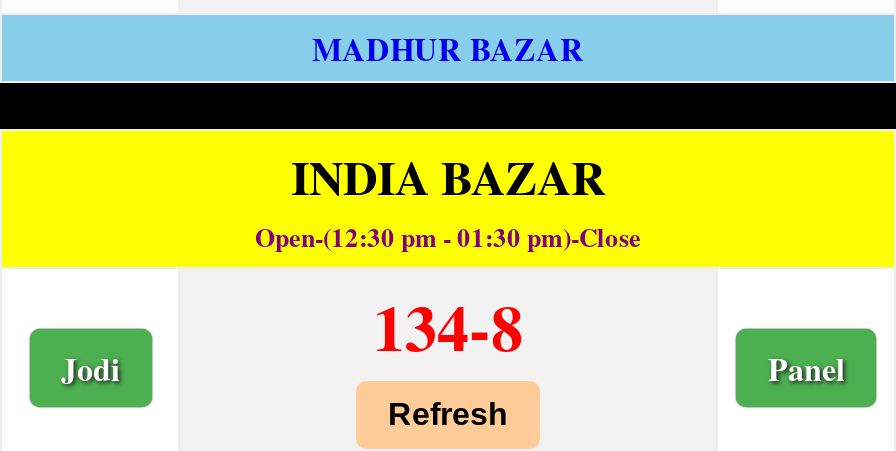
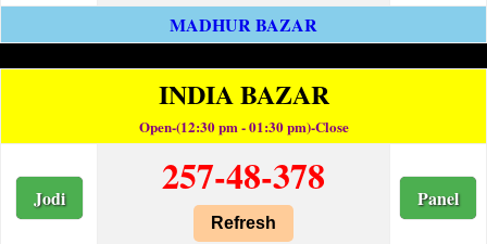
- 134-8
+ 257-48-378
